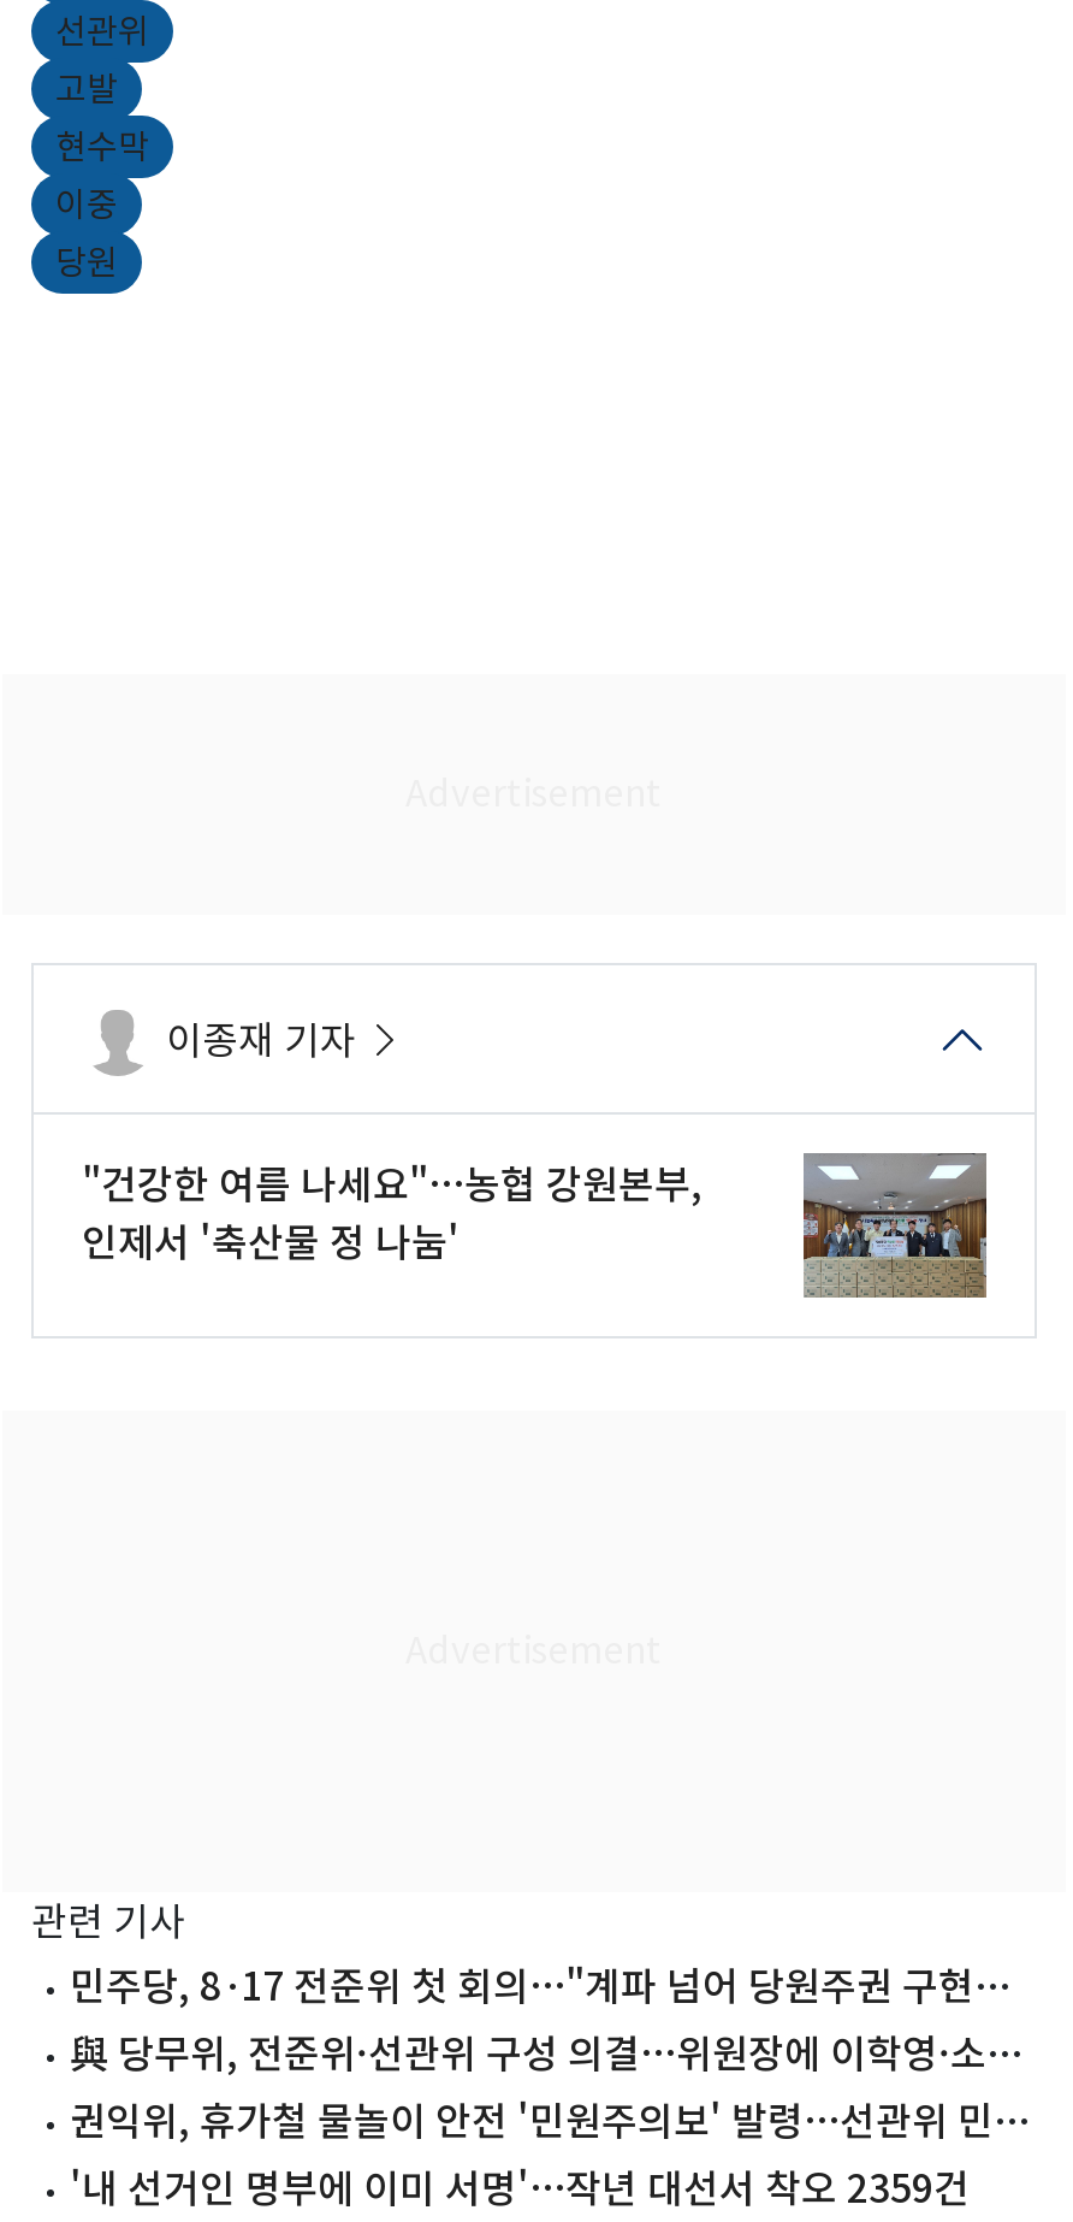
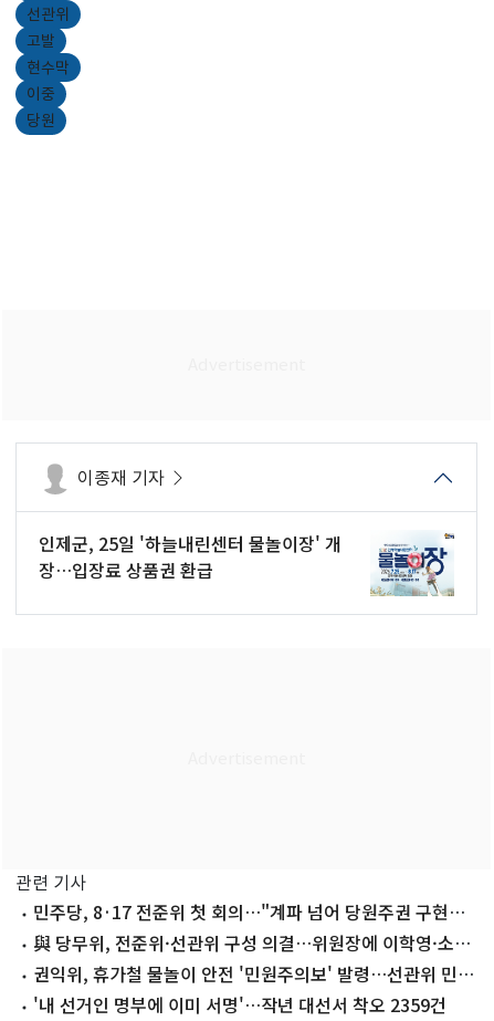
- "건강한 여름 나세요"…농협 강원본부,
- 인제서 '축산물 정 나눔'
+ 인제군, 25일 '하늘내린센터 물놀이장' 개
+ 장…입장료 상품권 환급

- [image]
+ [image]
